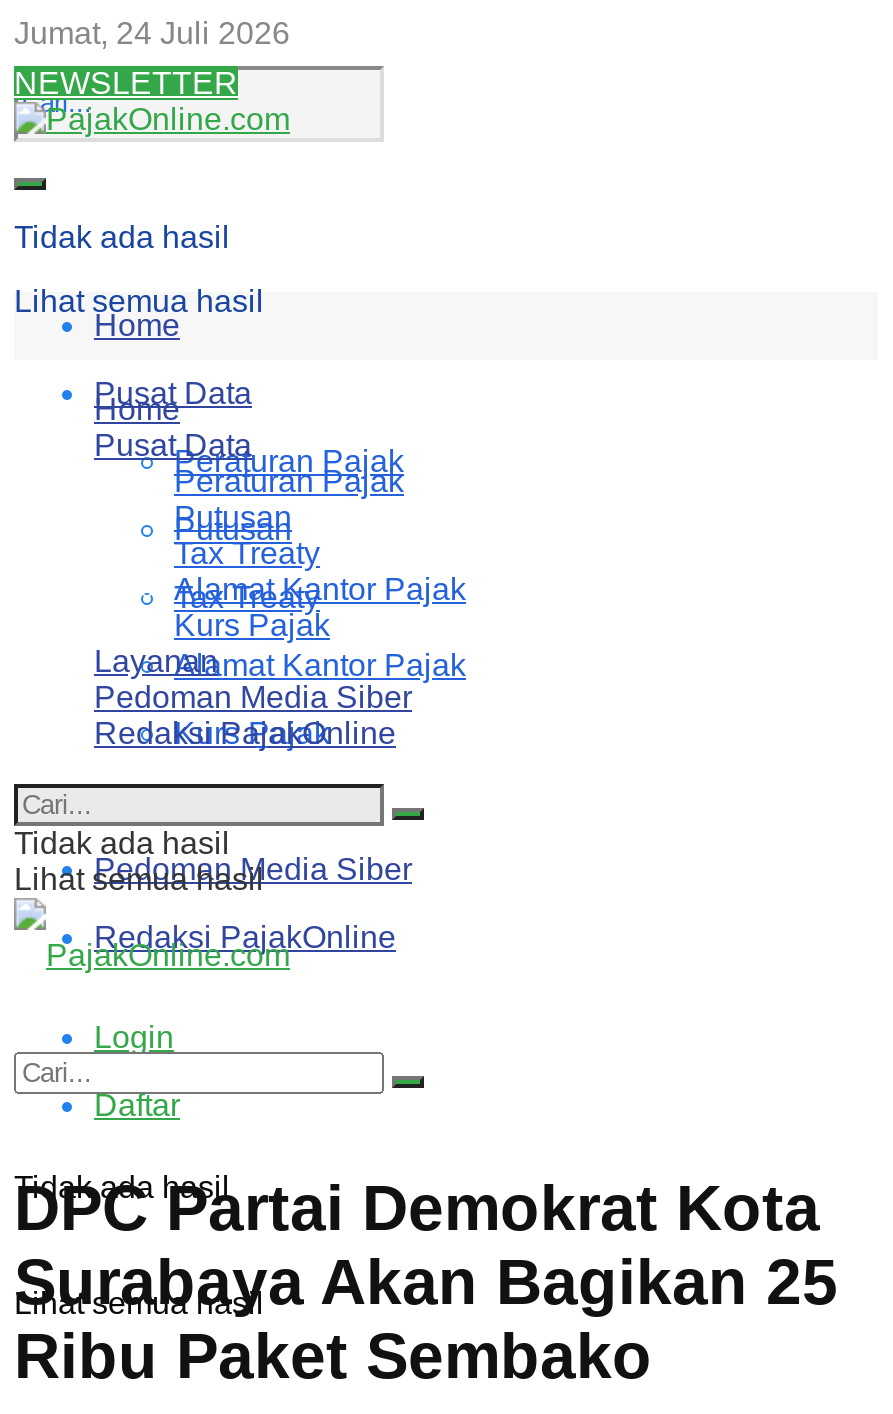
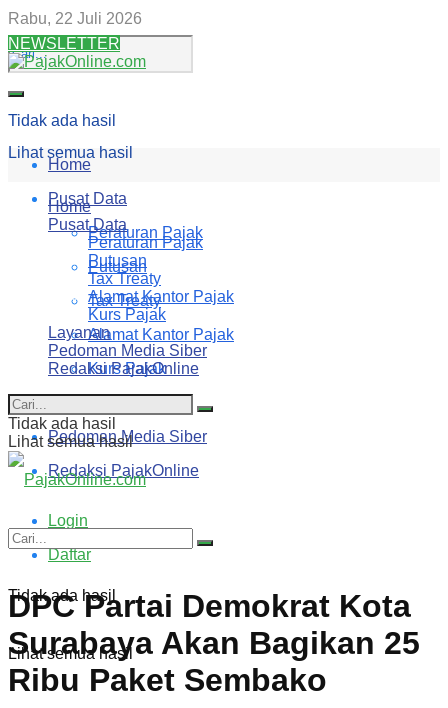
- Jumat, 24 Juli 2026
+ Rabu, 22 Juli 2026
